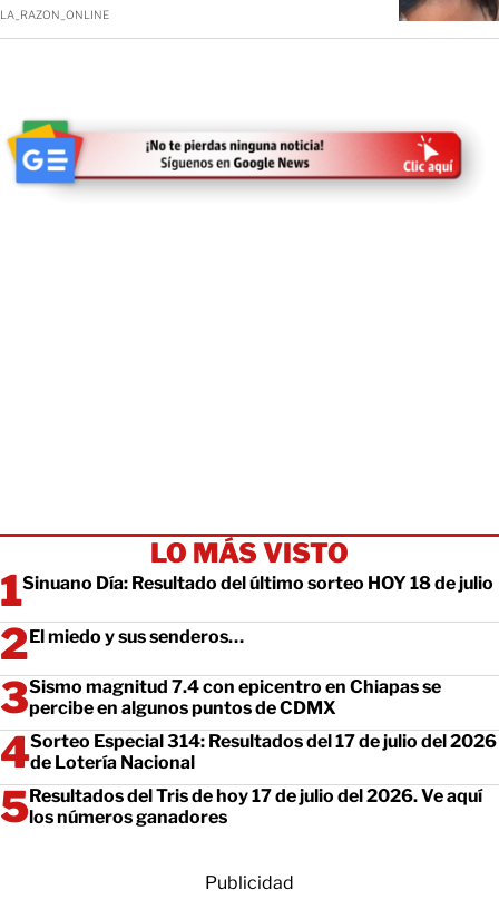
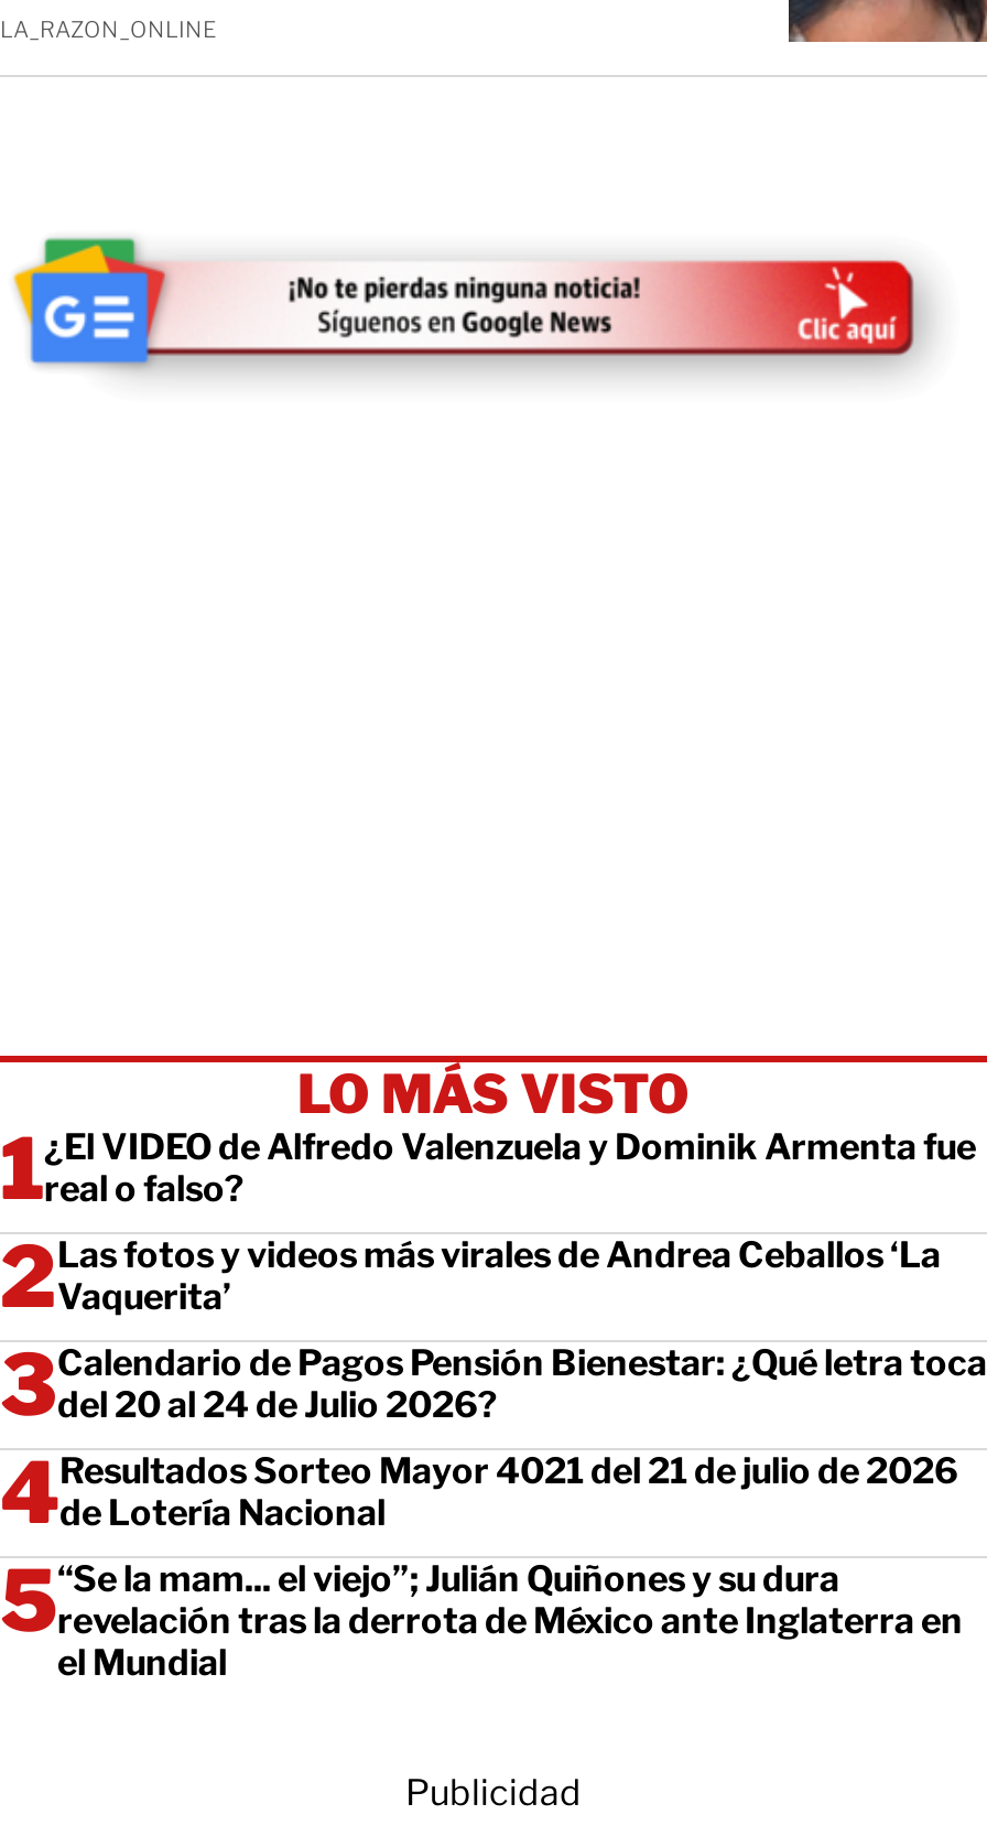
- Sinuano Día: Resultado del último sorteo HOY 18 de julio
+ ¿El VIDEO de Alfredo Valenzuela y Dominik Armenta fue
+ real o falso?

- El miedo y sus senderos…
+ Las fotos y videos más virales de Andrea Ceballos ‘La
+ Vaquerita’

- Sismo magnitud 7.4 con epicentro en Chiapas se
- percibe en algunos puntos de CDMX
+ Calendario de Pagos Pensión Bienestar: ¿Qué letra toca
+ del 20 al 24 de Julio 2026?

- Sorteo Especial 314: Resultados del 17 de julio del 2026
+ Resultados Sorteo Mayor 4021 del 21 de julio de 2026

- Resultados del Tris de hoy 17 de julio del 2026. Ve aquí
- los números ganadores
+ “Se la mam... el viejo”; Julián Quiñones y su dura
+ revelación tras la derrota de México ante Inglaterra en
+ el Mundial
